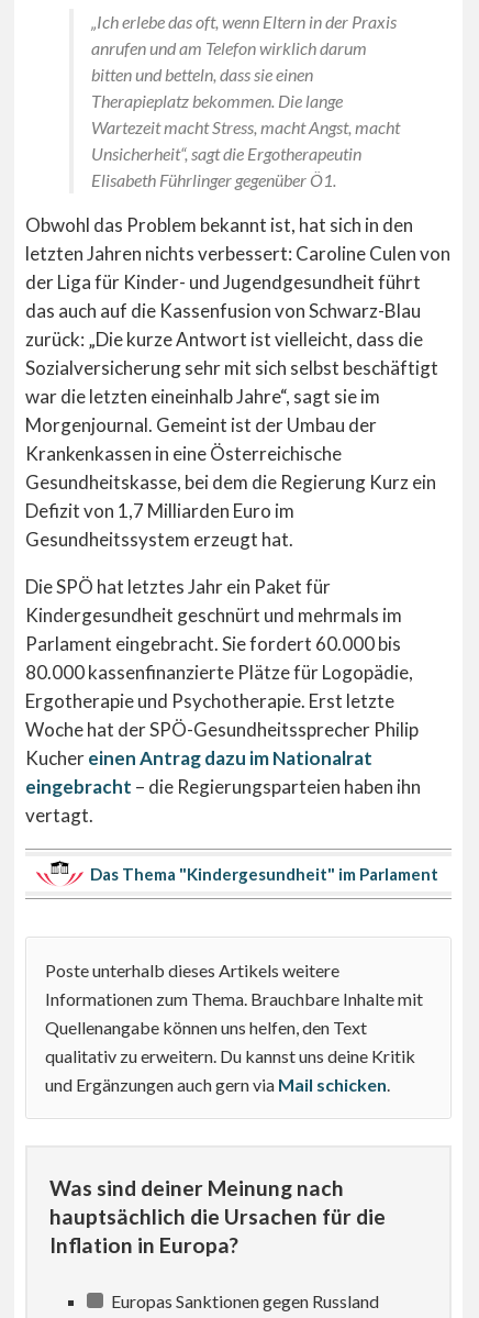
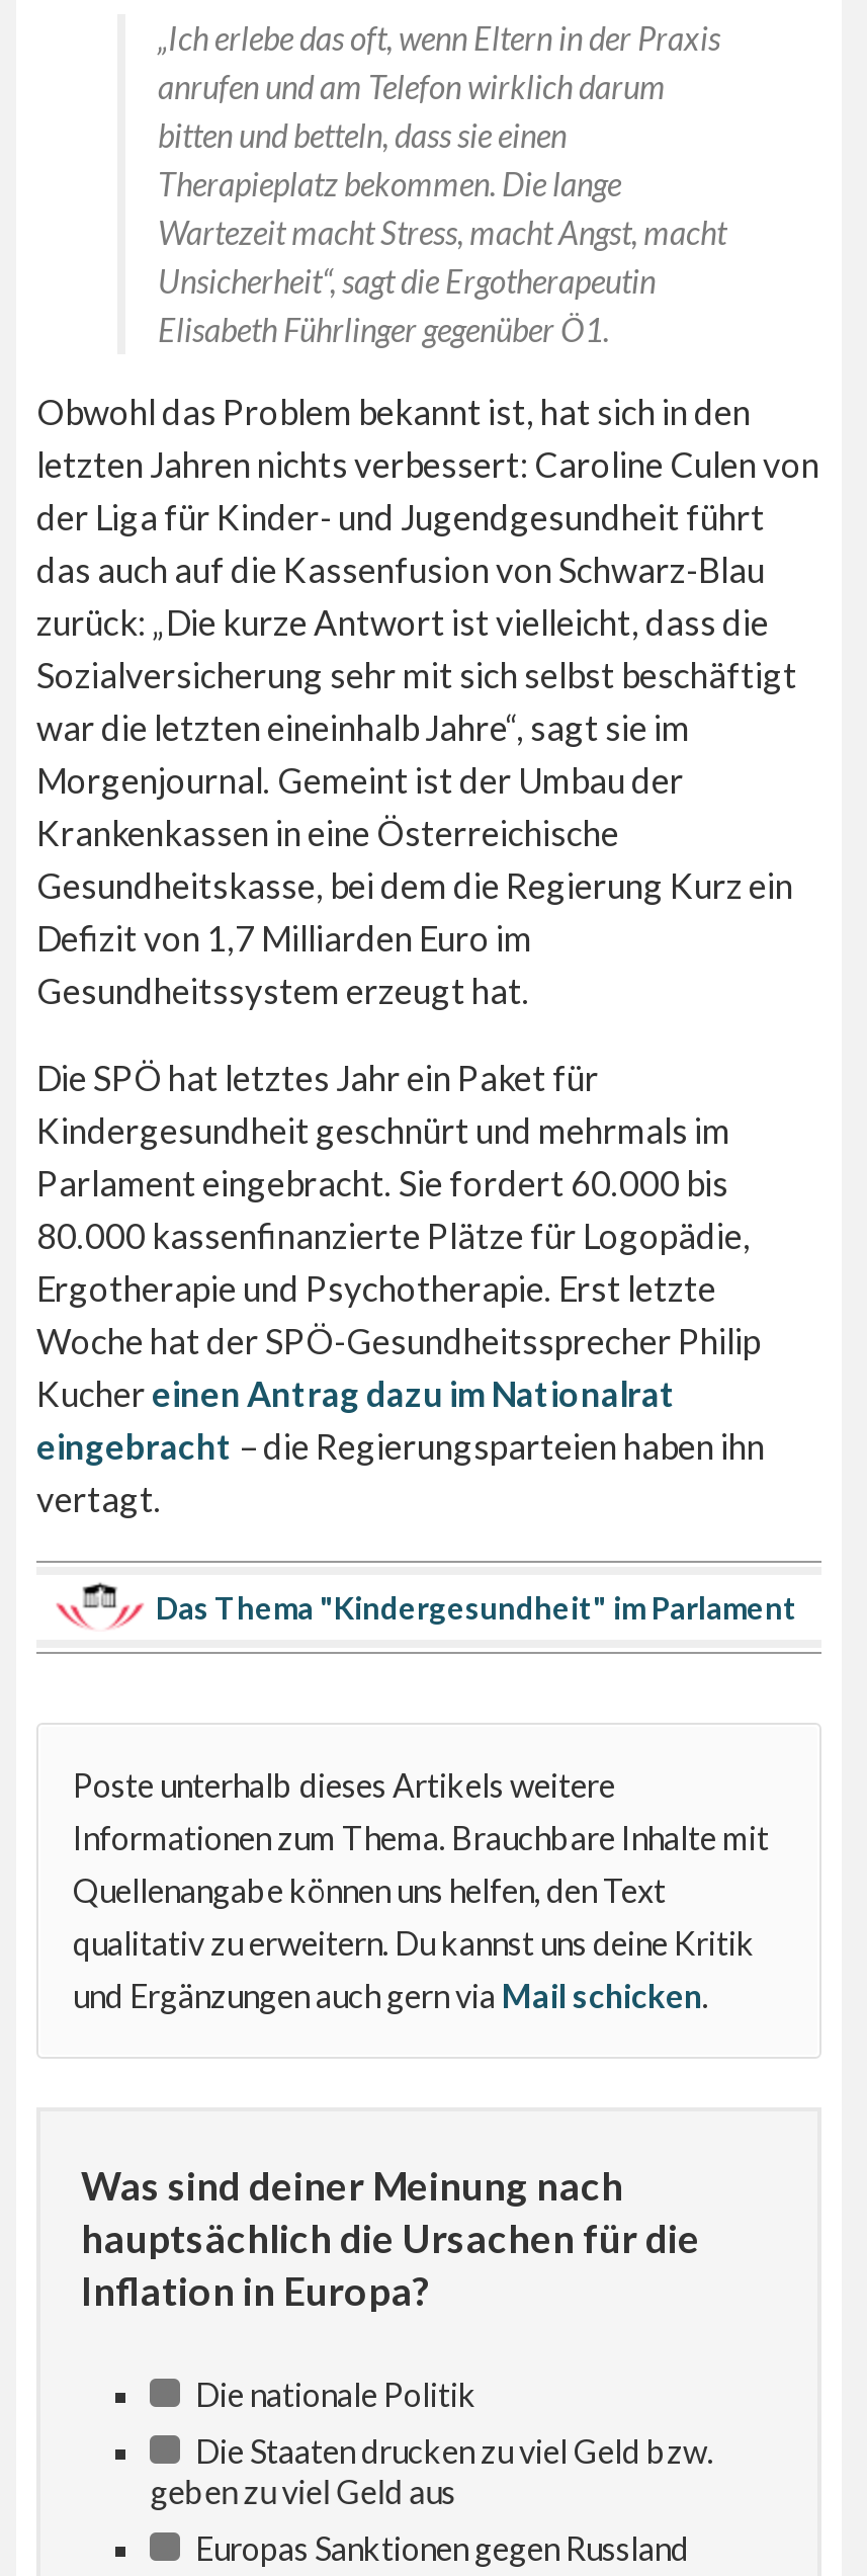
+ Die nationale Politik
+ Die Staaten drucken zu viel Geld bzw.
+ geben zu viel Geld aus
